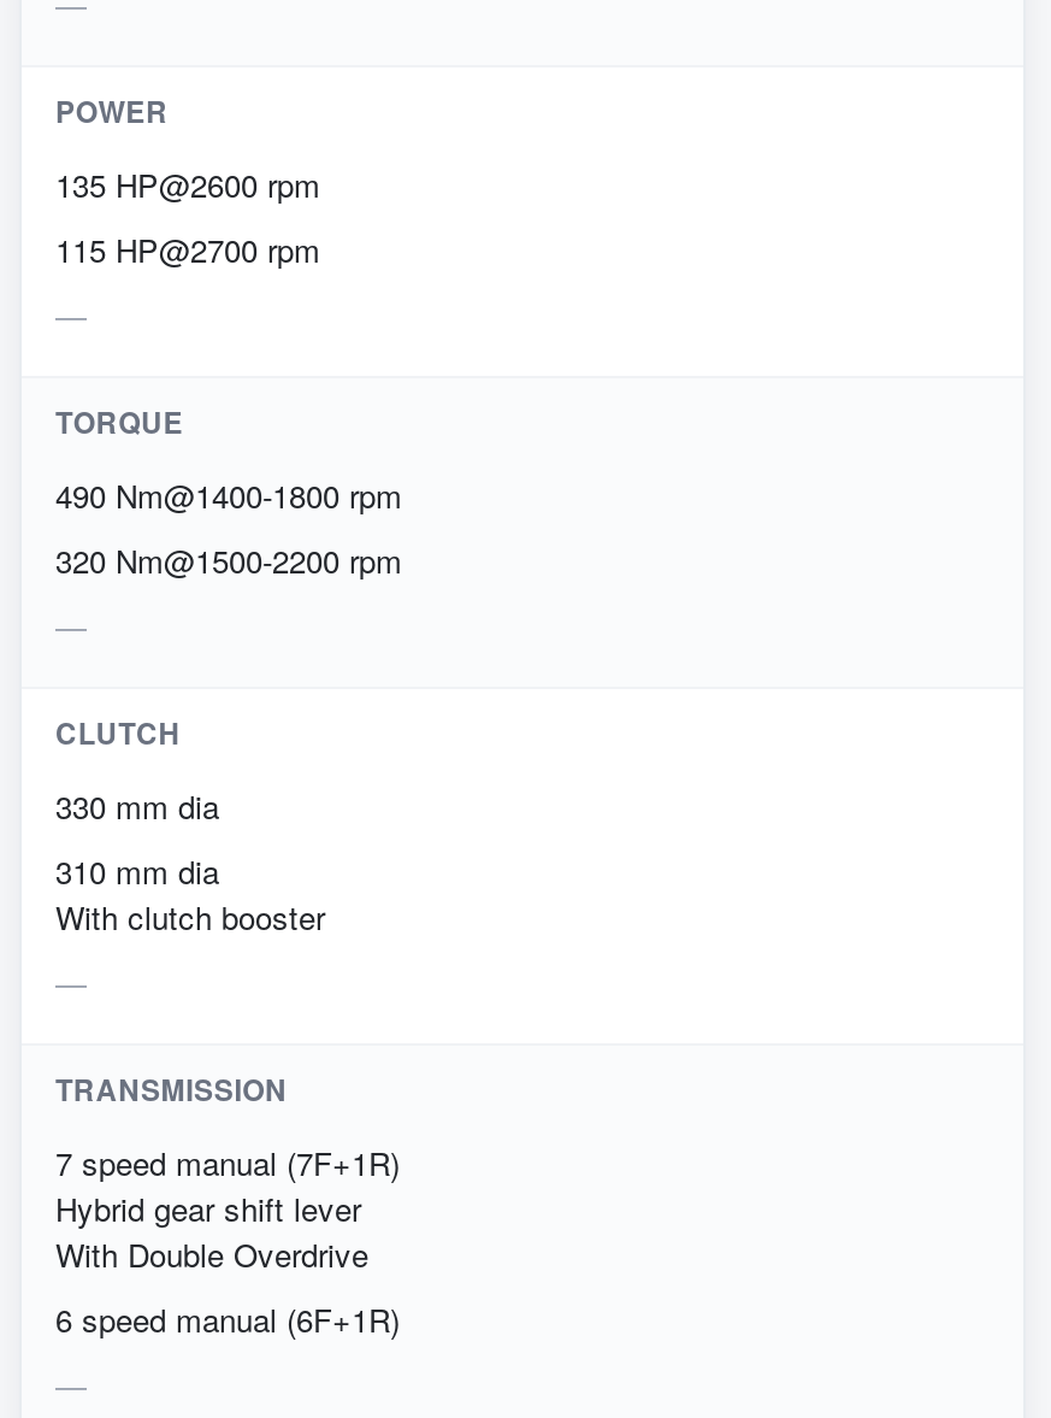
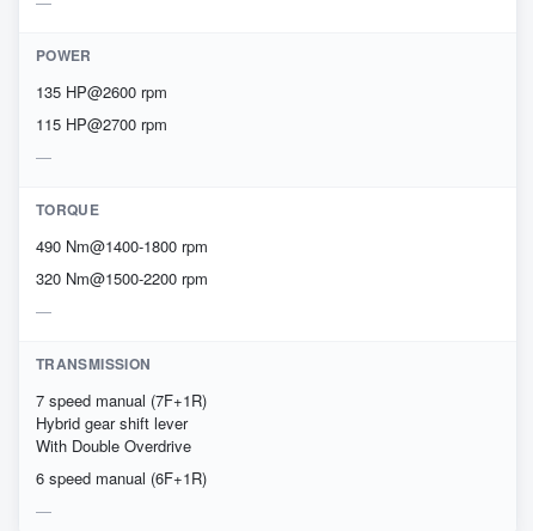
- CLUTCH
- 330 mm dia
- 310 mm dia
- With clutch booster
